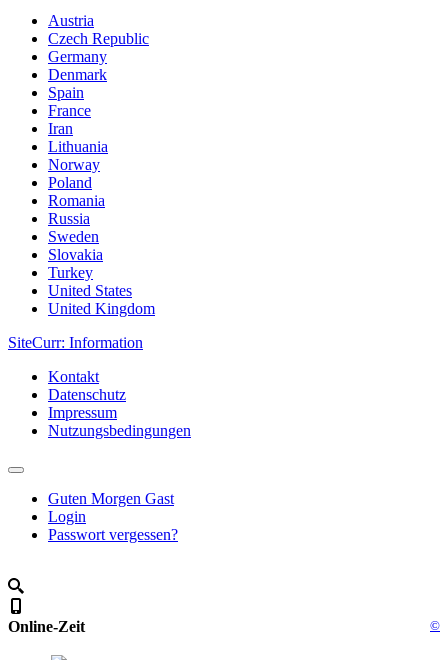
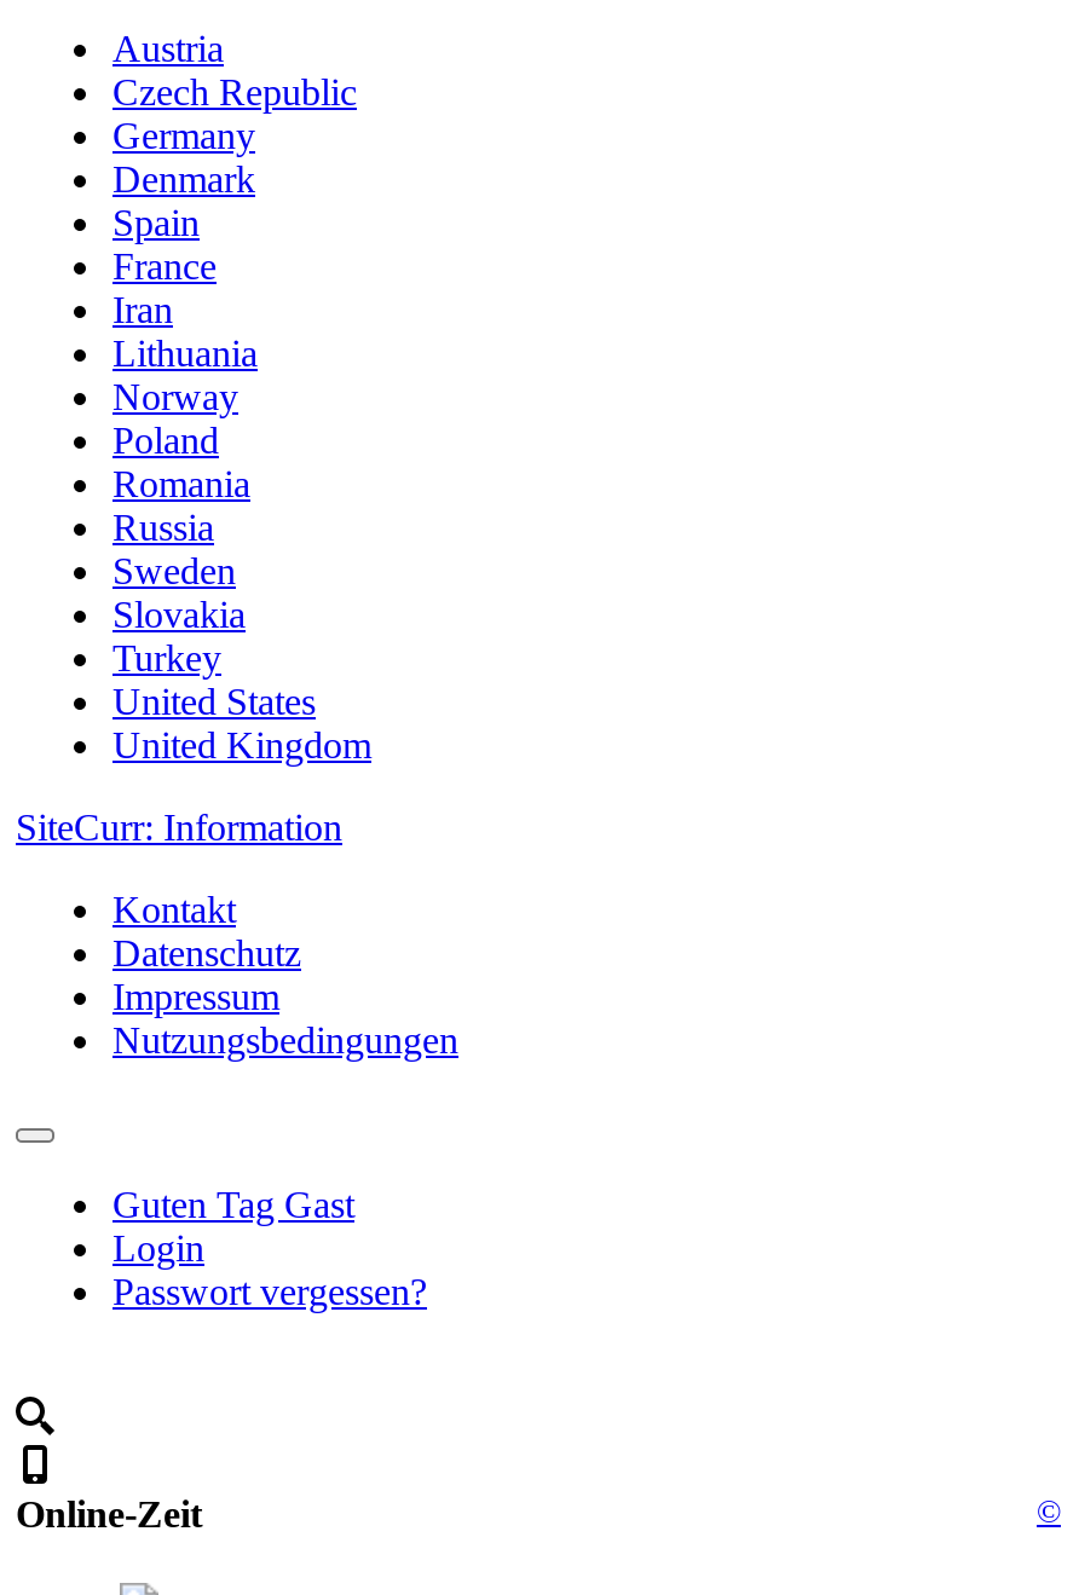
- Guten Morgen Gast
+ Guten Tag Gast
